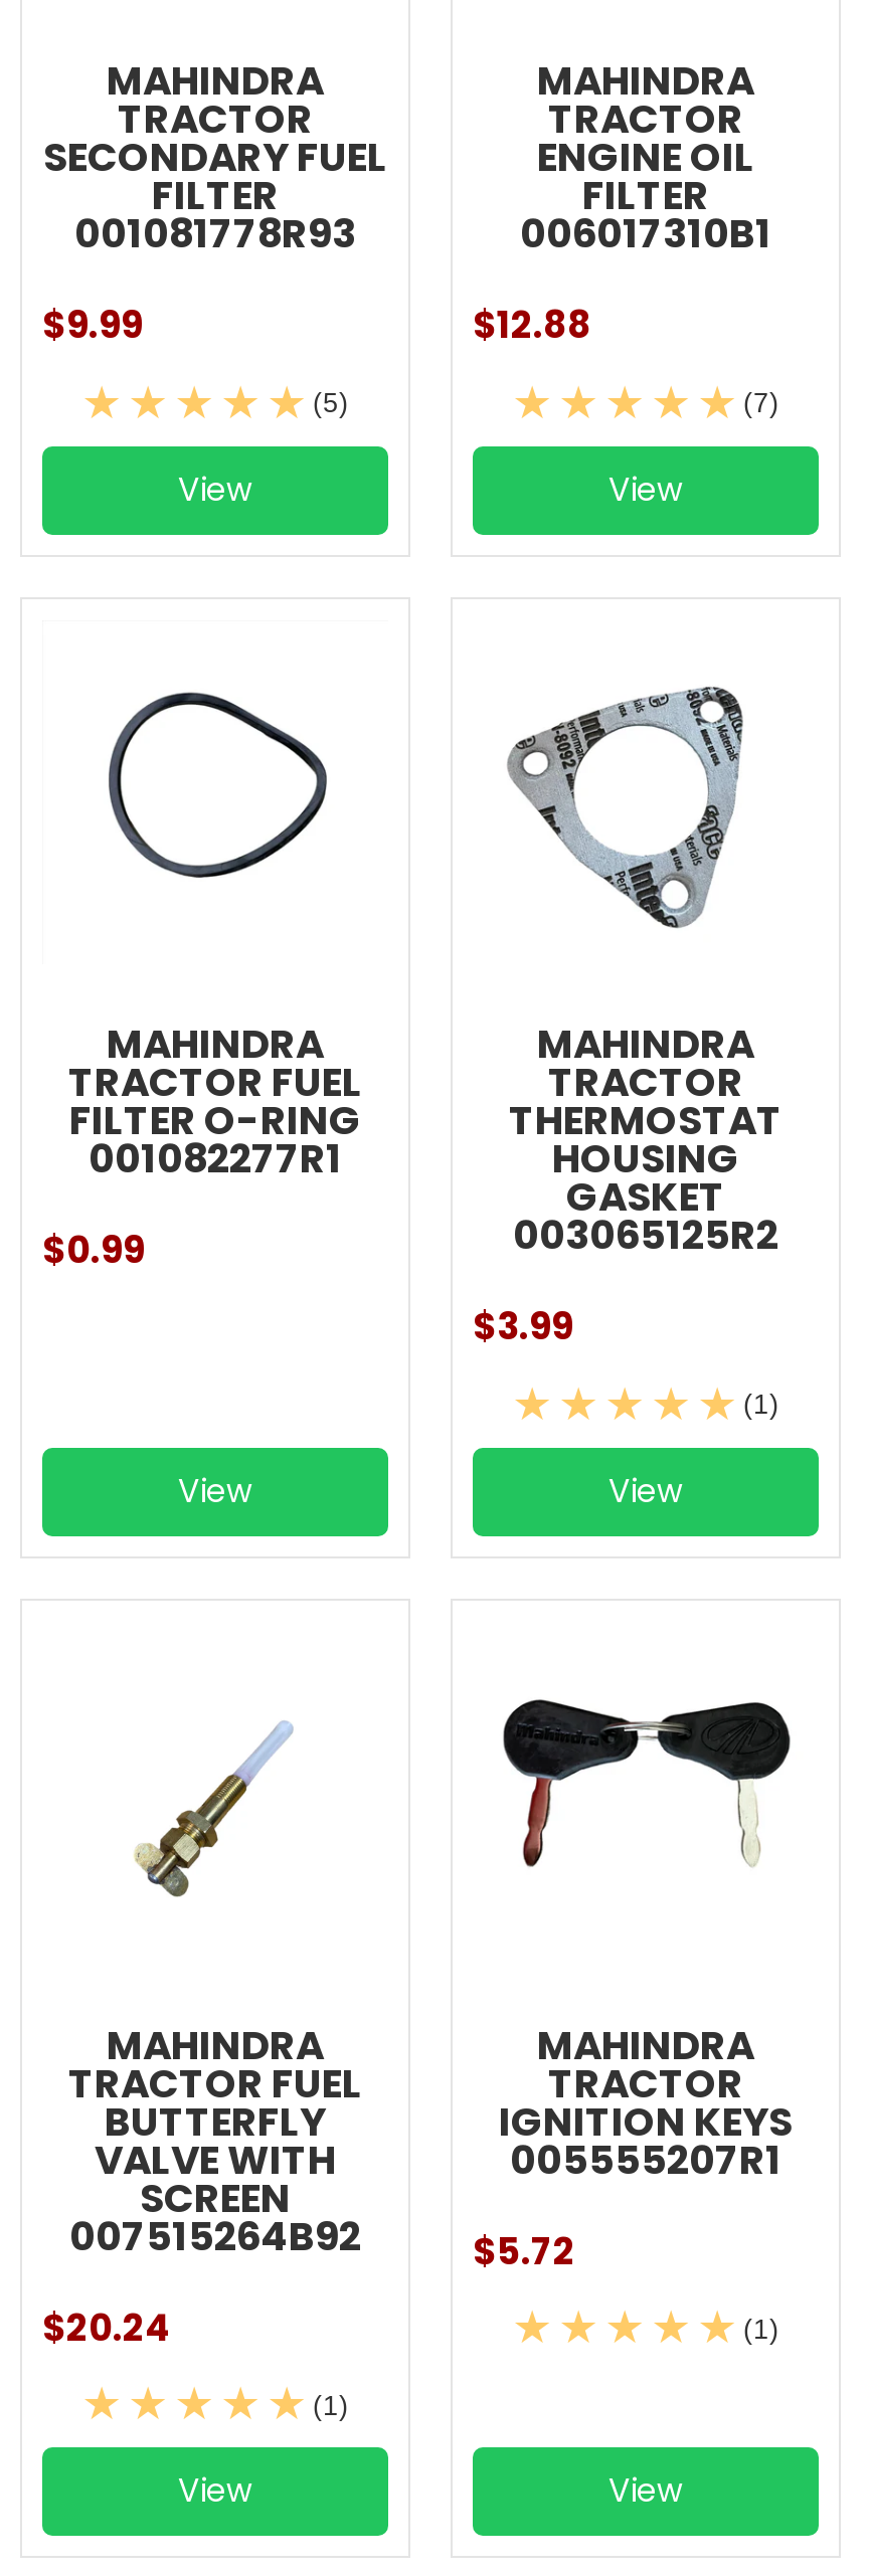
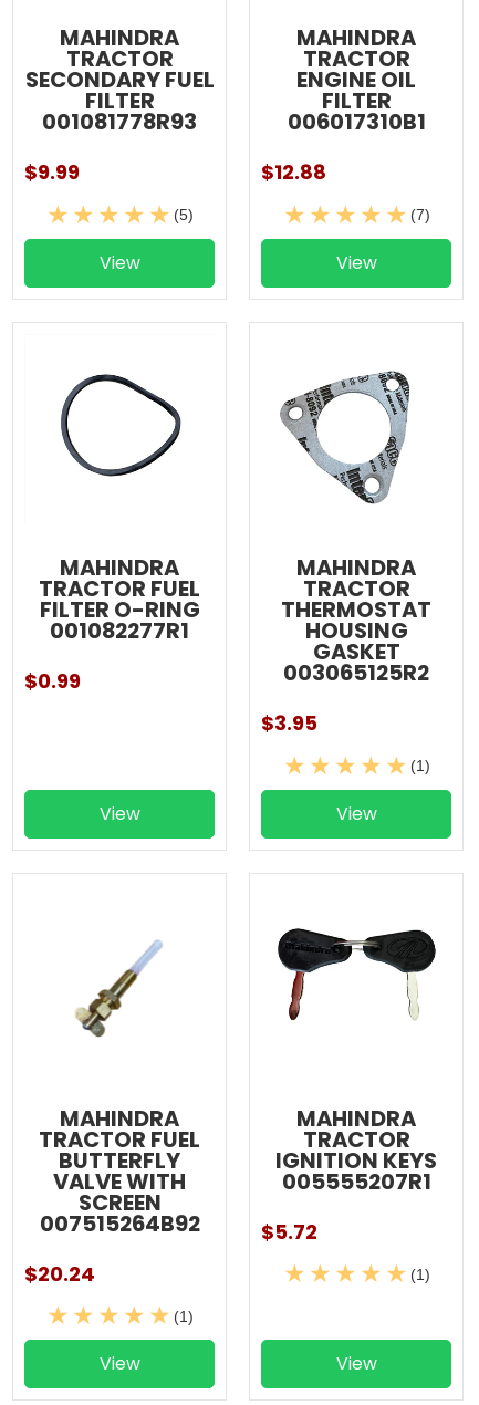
- $3.99
+ $3.95
